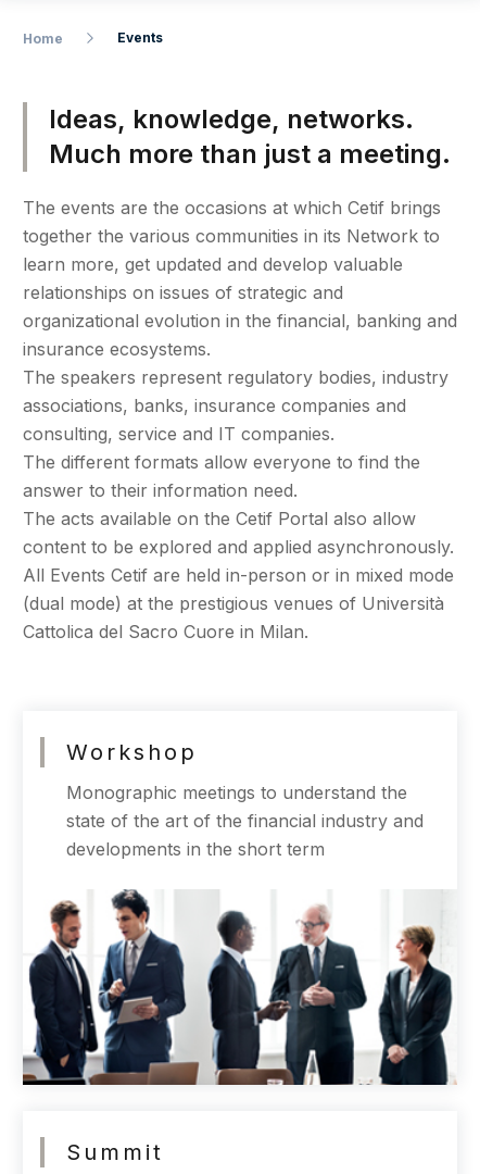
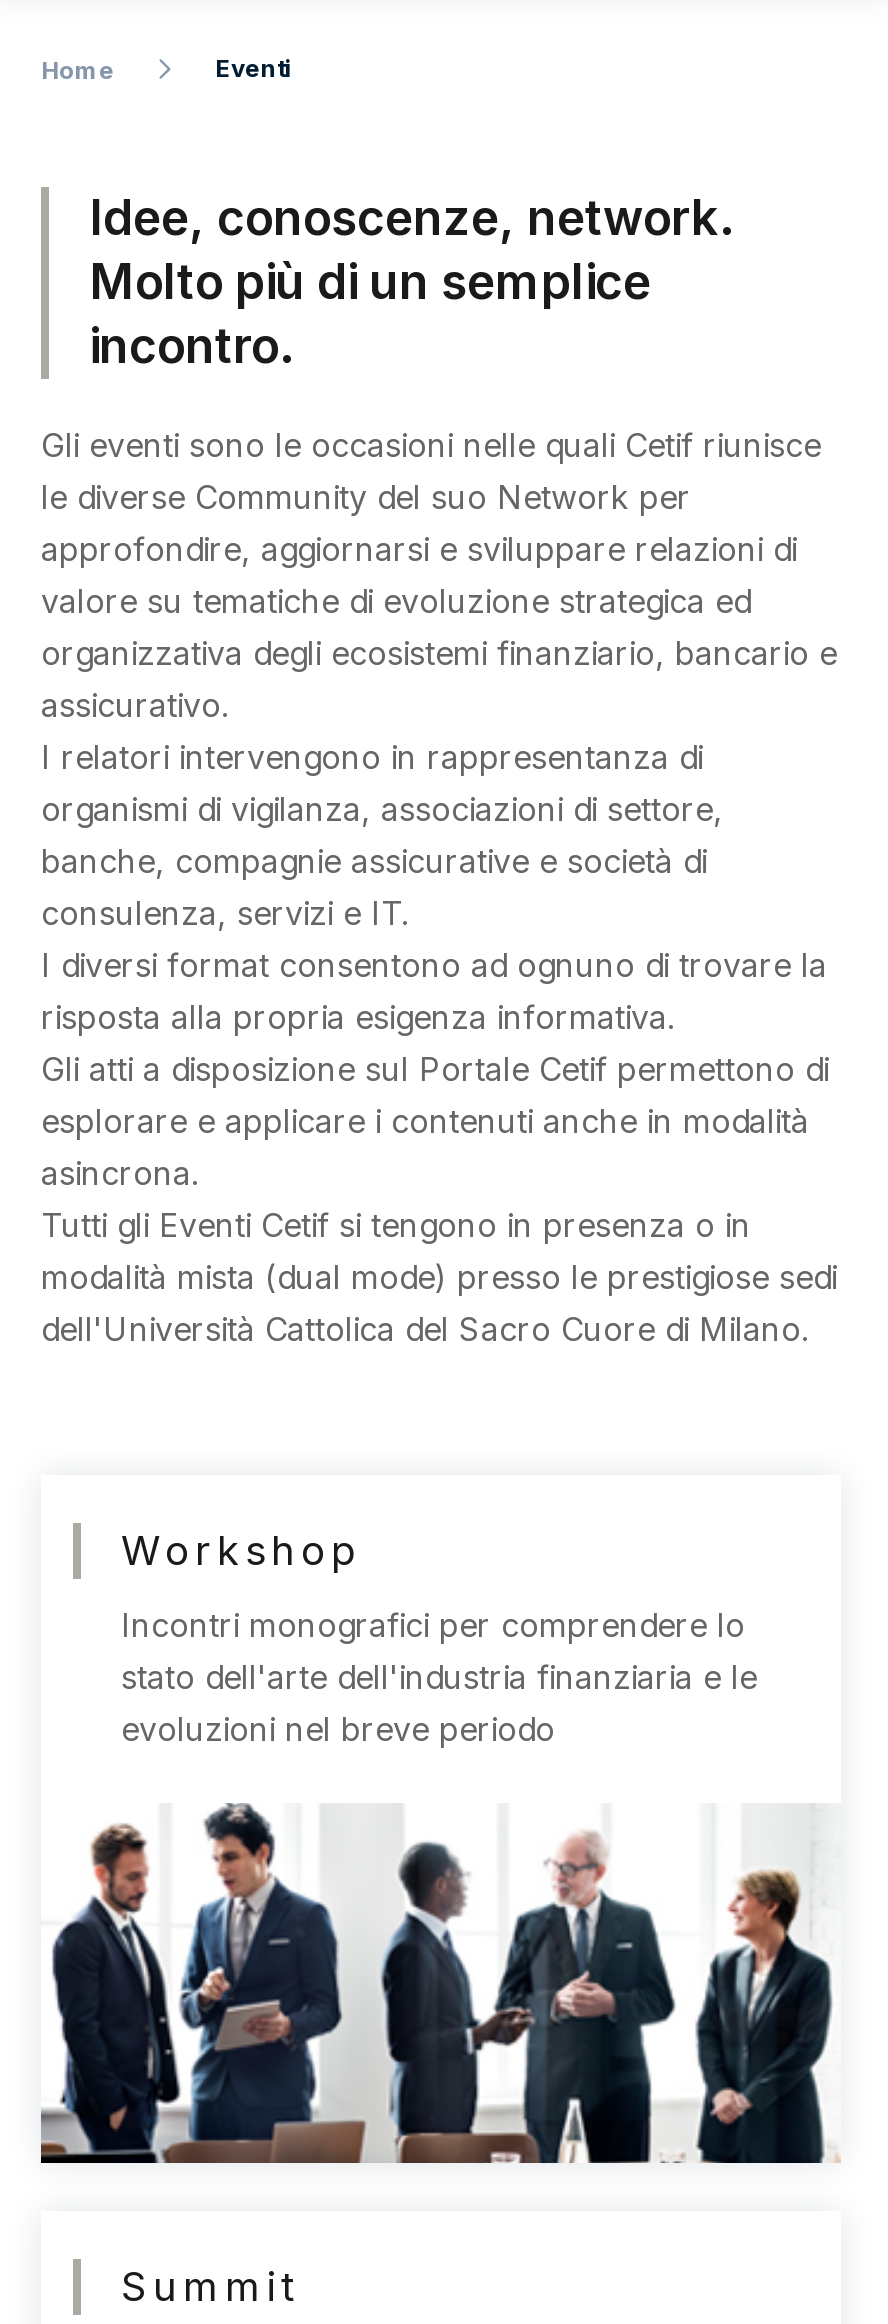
- Events
+ Eventi

- Ideas, knowledge, networks.
- Much more than just a meeting.
+ Idee, conoscenze, network.
+ Molto più di un semplice
+ incontro.

- The events are the occasions at which Cetif brings
- together the various communities in its Network to
- learn more, get updated and develop valuable
- relationships on issues of strategic and
- organizational evolution in the financial, banking and
- insurance ecosystems.
- The speakers represent regulatory bodies, industry
- associations, banks, insurance companies and
- consulting, service and IT companies.
- The different formats allow everyone to find the
- answer to their information need.
- The acts available on the Cetif Portal also allow
- content to be explored and applied asynchronously.
- All Events Cetif are held in-person or in mixed mode
- (dual mode) at the prestigious venues of Università
- Cattolica del Sacro Cuore in Milan.
+ Gli eventi sono le occasioni nelle quali Cetif riunisce
+ le diverse Community del suo Network per
+ approfondire, aggiornarsi e sviluppare relazioni di
+ valore su tematiche di evoluzione strategica ed
+ organizzativa degli ecosistemi finanziario, bancario e
+ assicurativo.
+ I relatori intervengono in rappresentanza di
+ organismi di vigilanza, associazioni di settore,
+ banche, compagnie assicurative e società di
+ consulenza, servizi e IT.
+ I diversi format consentono ad ognuno di trovare la
+ risposta alla propria esigenza informativa.
+ Gli atti a disposizione sul Portale Cetif permettono di
+ esplorare e applicare i contenuti anche in modalità
+ asincrona.
+ Tutti gli Eventi Cetif si tengono in presenza o in
+ modalità mista (dual mode) presso le prestigiose sedi
+ dell'Università Cattolica del Sacro Cuore di Milano.

- Monographic meetings to understand the
- state of the art of the financial industry and
- developments in the short term
+ Incontri monografici per comprendere lo
+ stato dell'arte dell'industria finanziaria e le
+ evoluzioni nel breve periodo
